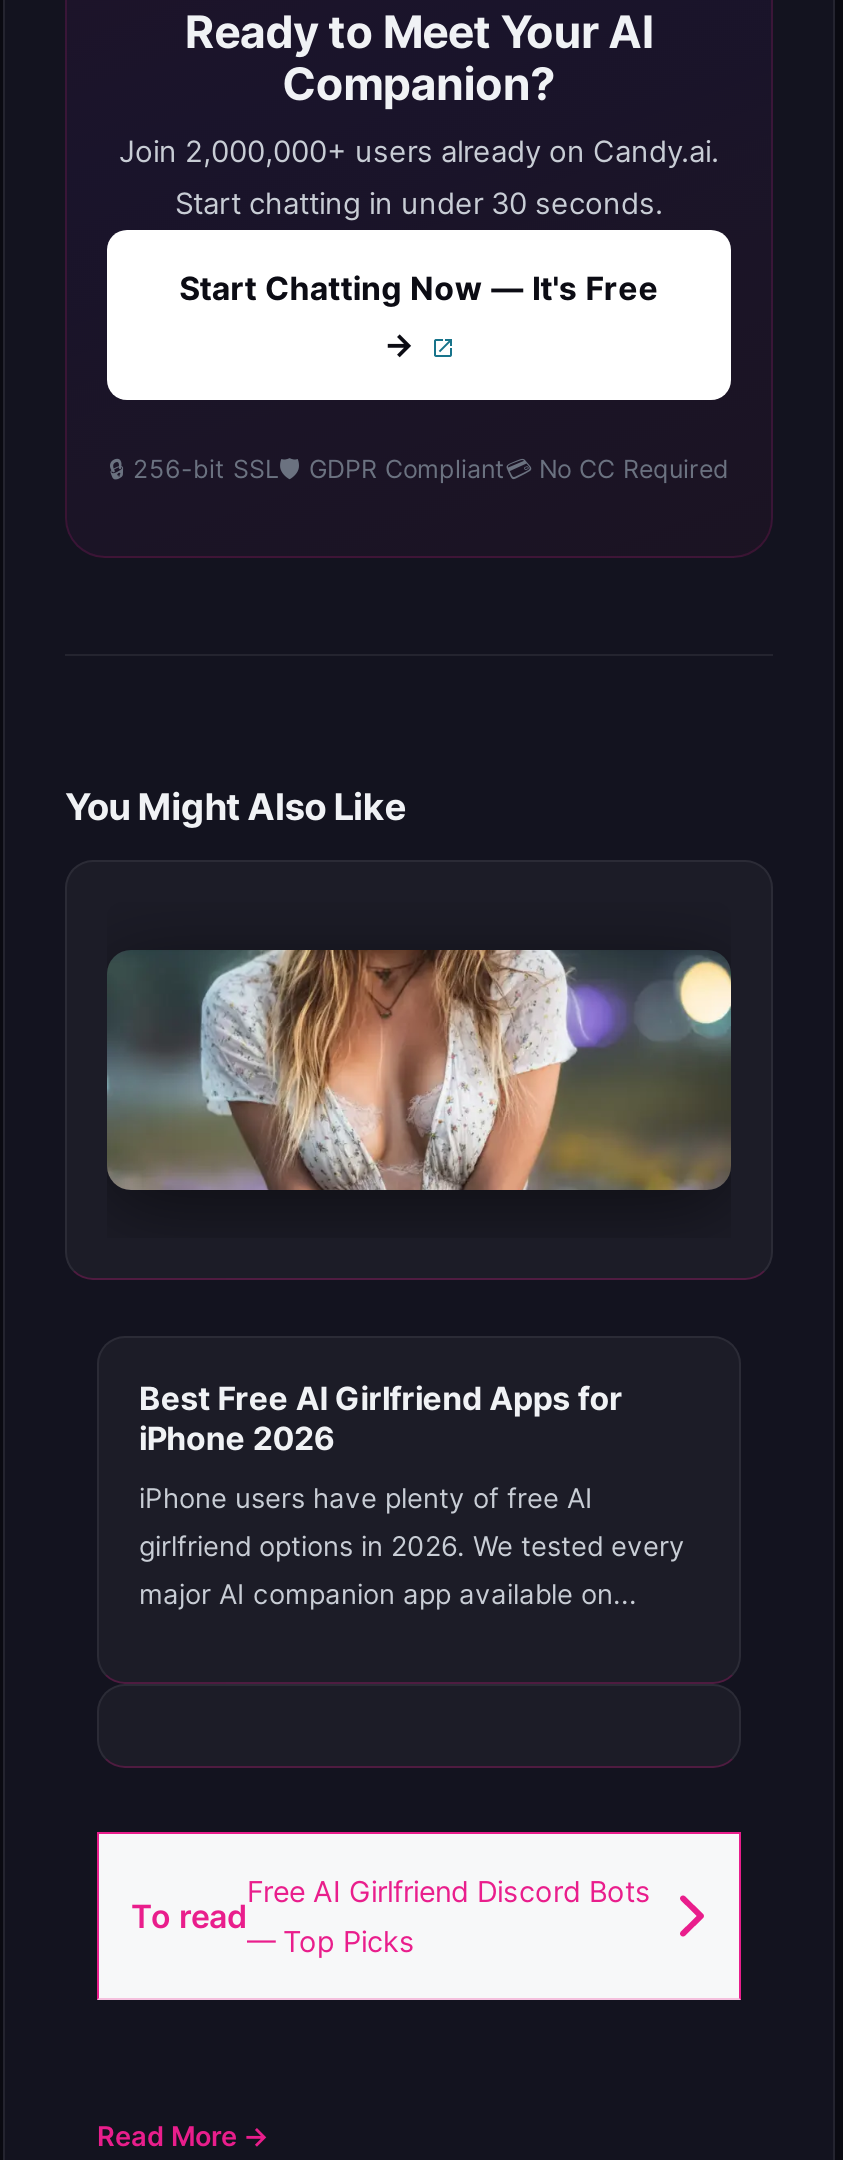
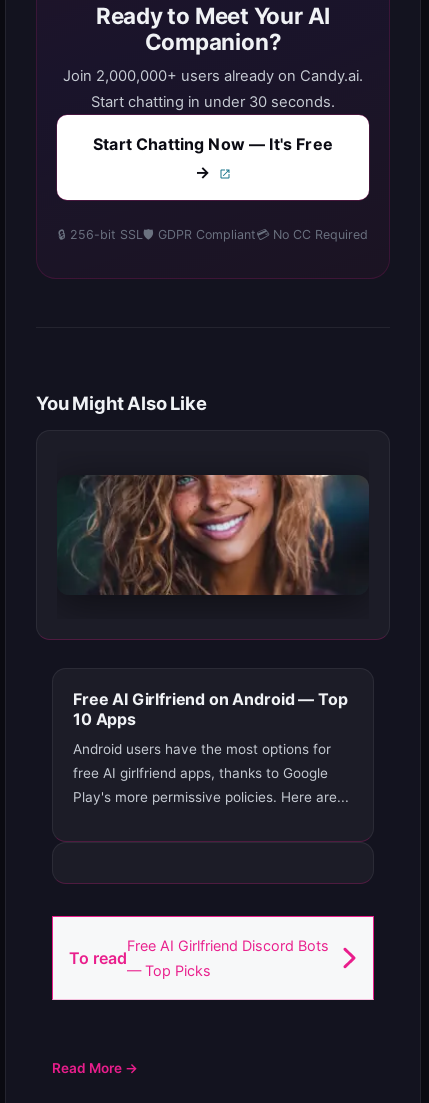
- [image]
+ [image]

- Best Free AI Girlfriend Apps for
- iPhone 2026
+ Free AI Girlfriend on Android — Top
+ 10 Apps

- iPhone users have plenty of free AI
+ Android users have the most options for

- girlfriend options in 2026. We tested every
+ free AI girlfriend apps, thanks to Google

- major AI companion app available on...
+ Play's more permissive policies. Here are...
